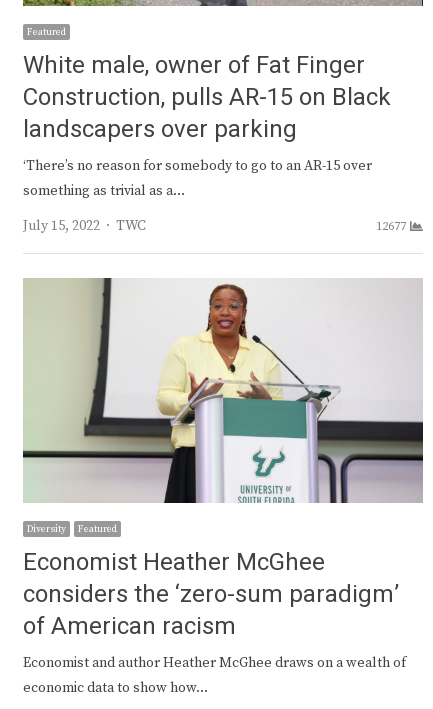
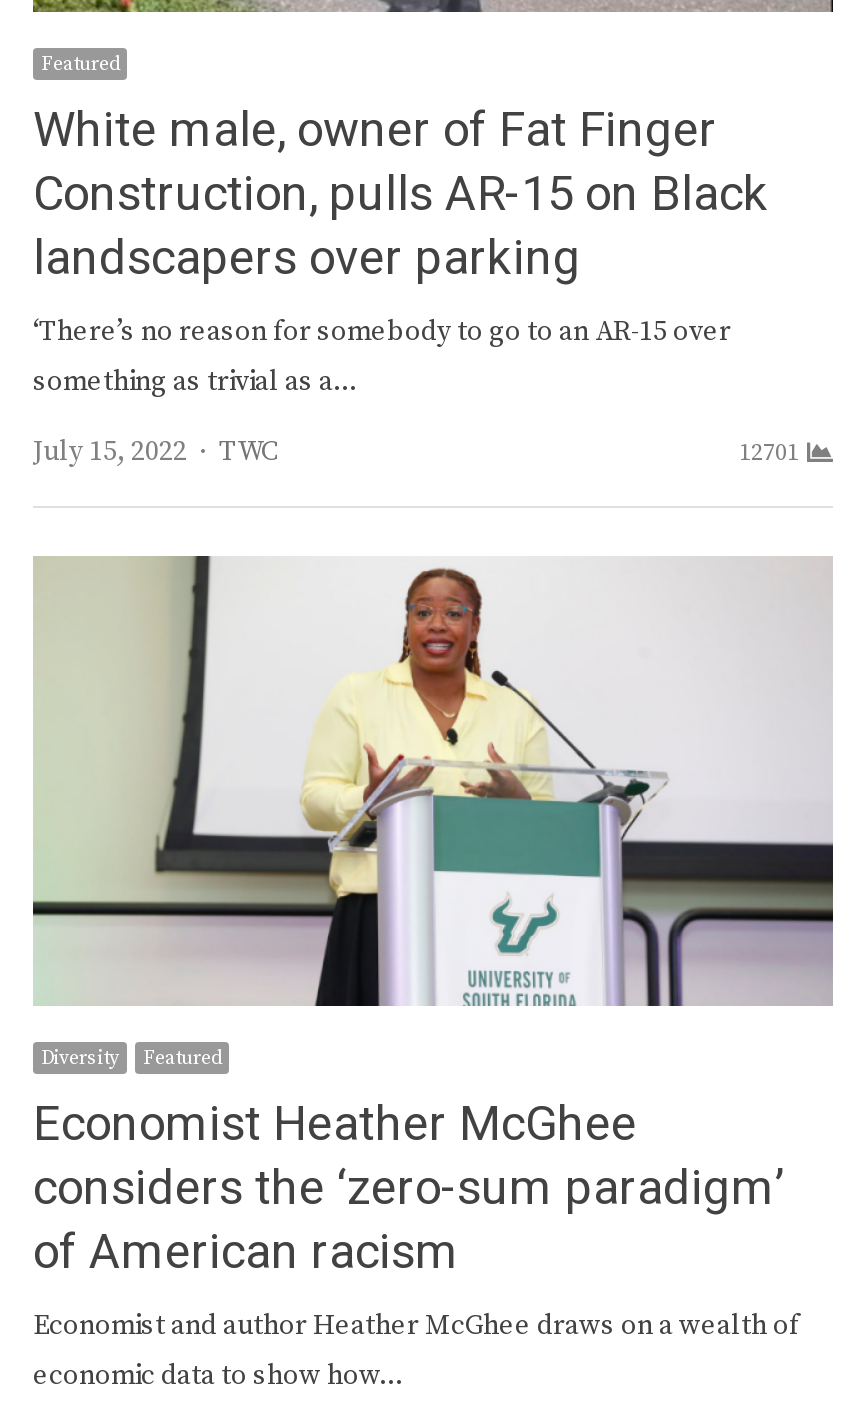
- 12677
+ 12701
